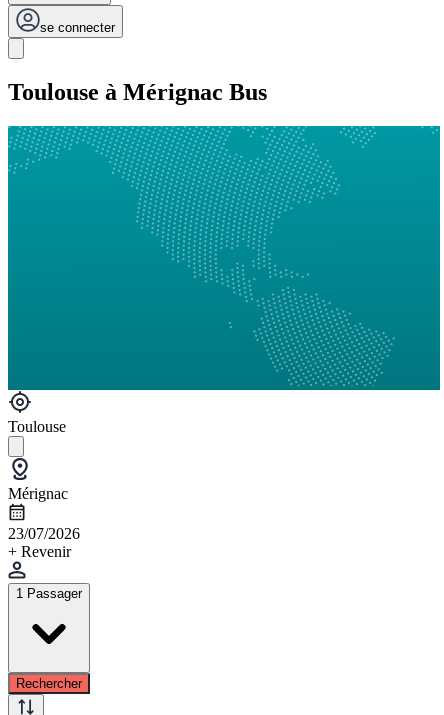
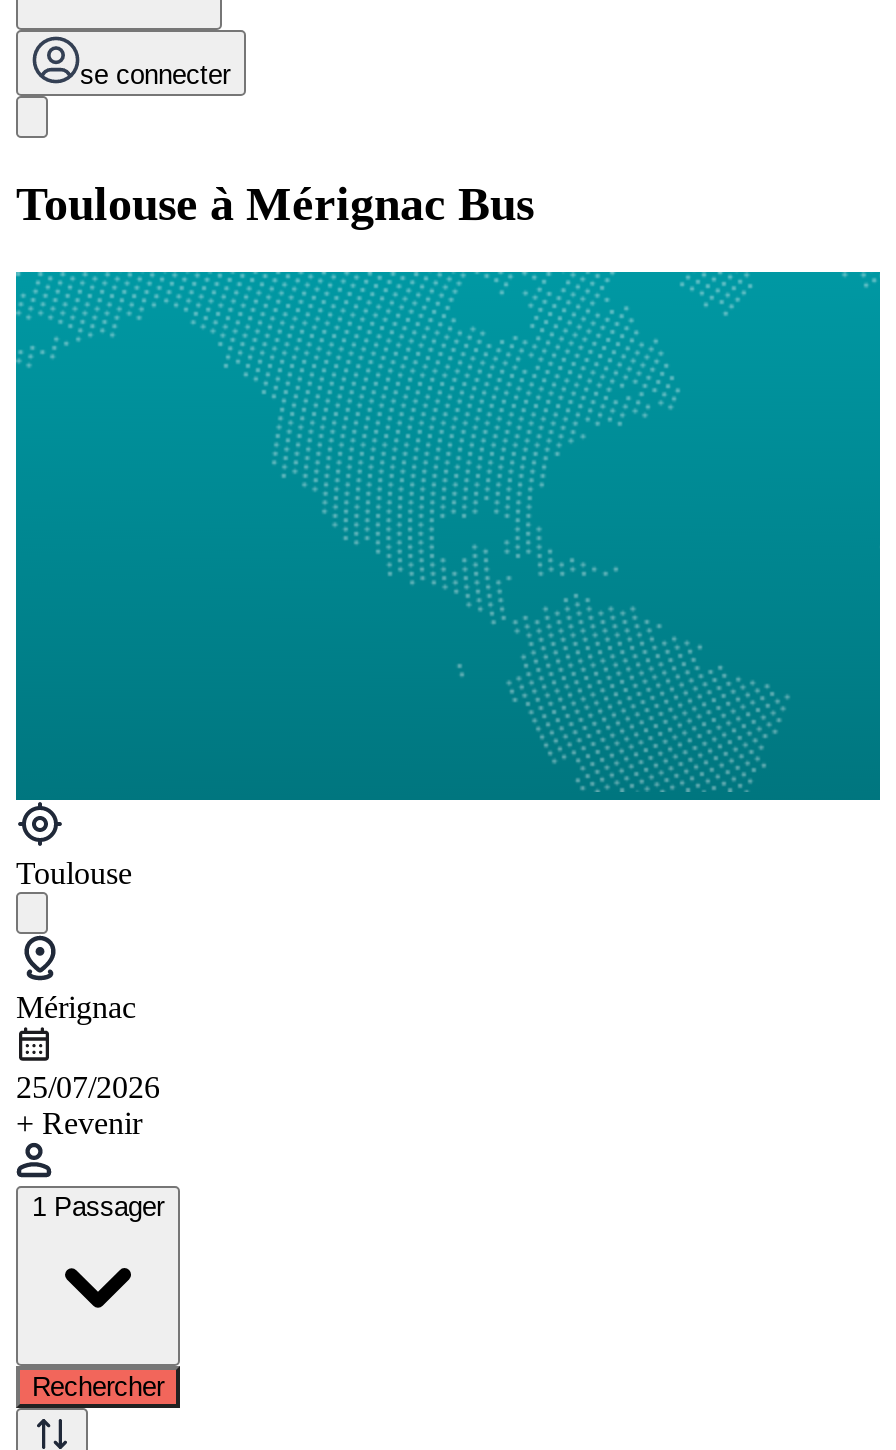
- 23/07/2026
+ 25/07/2026
